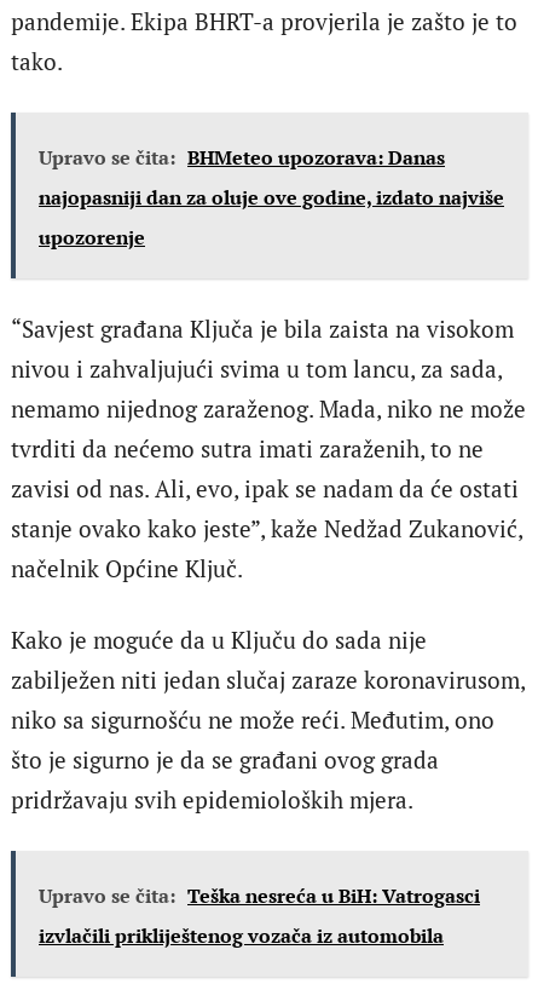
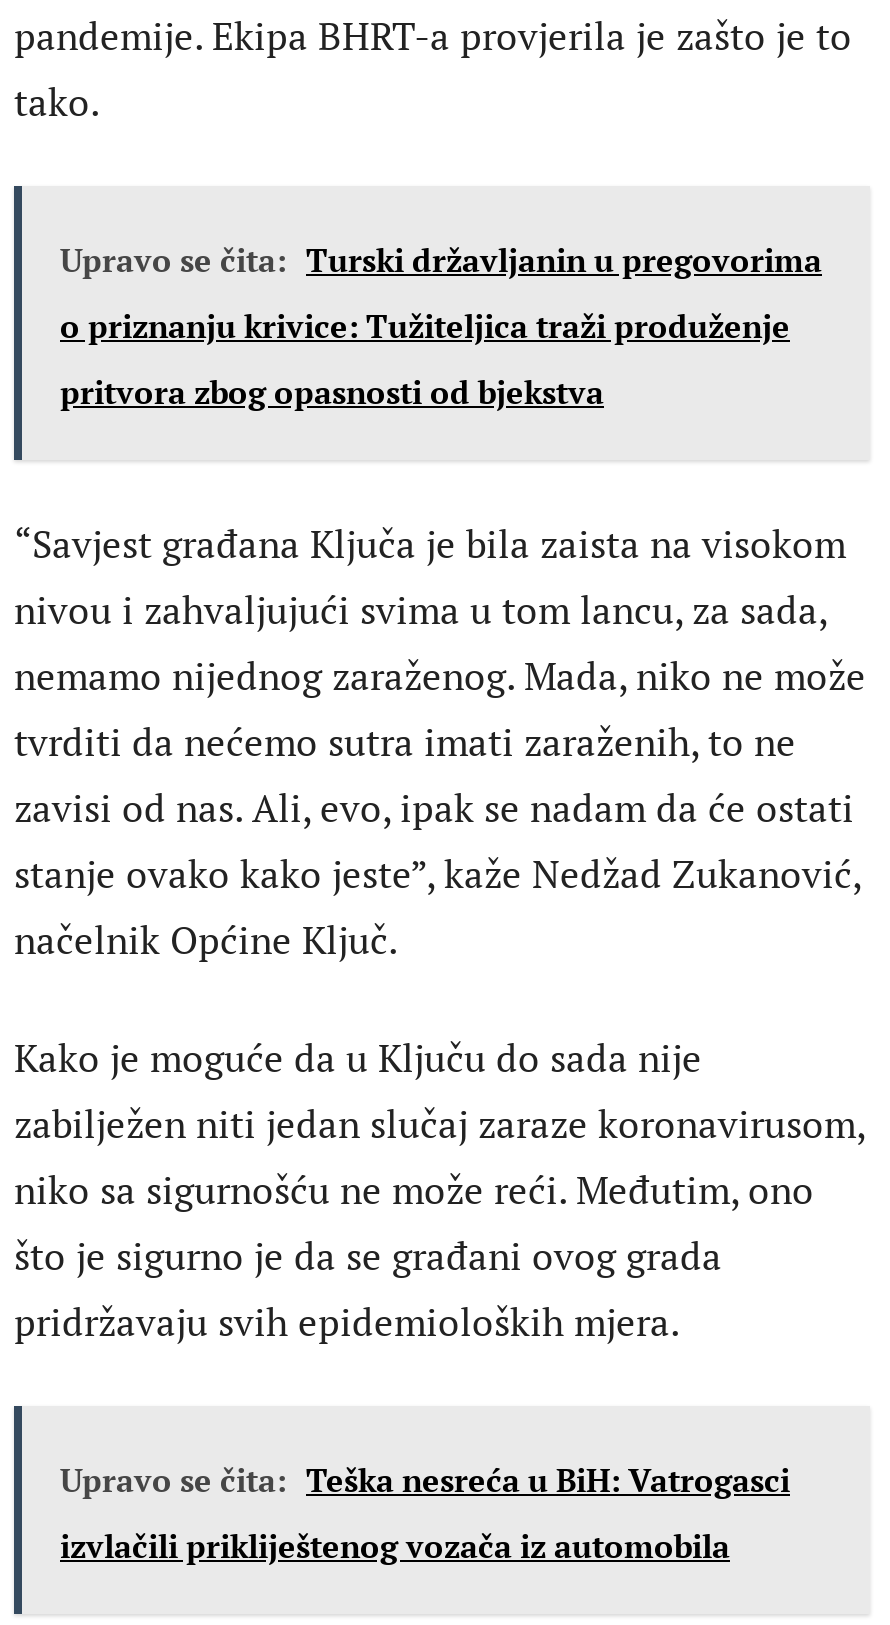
- Upravo se čita: BHMeteo upozorava: Danas
+ Upravo se čita: Turski državljanin u pregovorima

- najopasniji dan za oluje ove godine, izdato najviše
+ o priznanju krivice: Tužiteljica traži produženje

- upozorenje
+ pritvora zbog opasnosti od bjekstva
